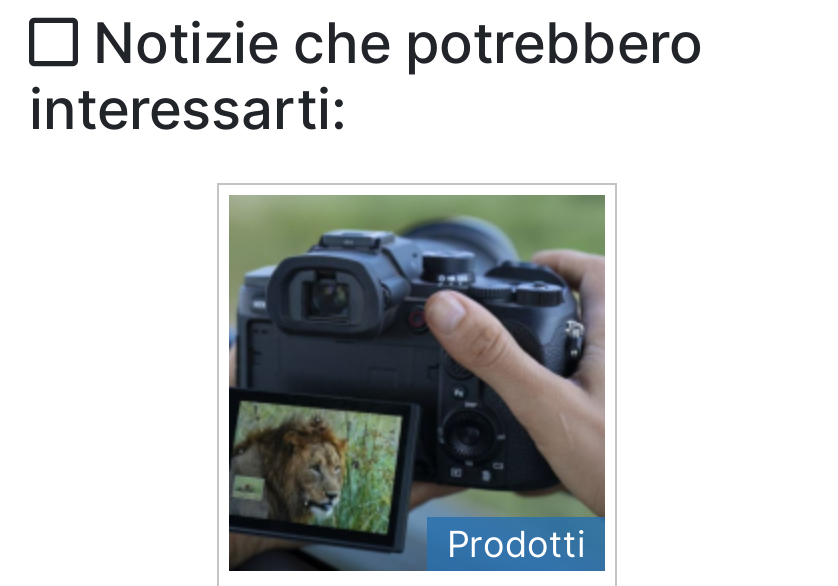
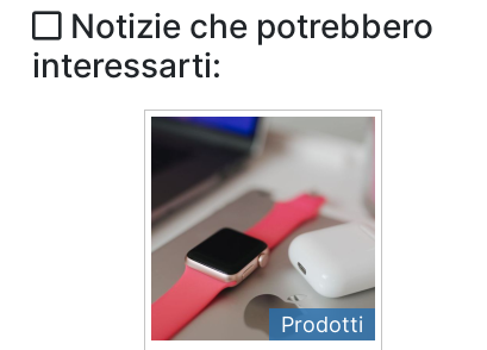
- [image]
+ [image]
